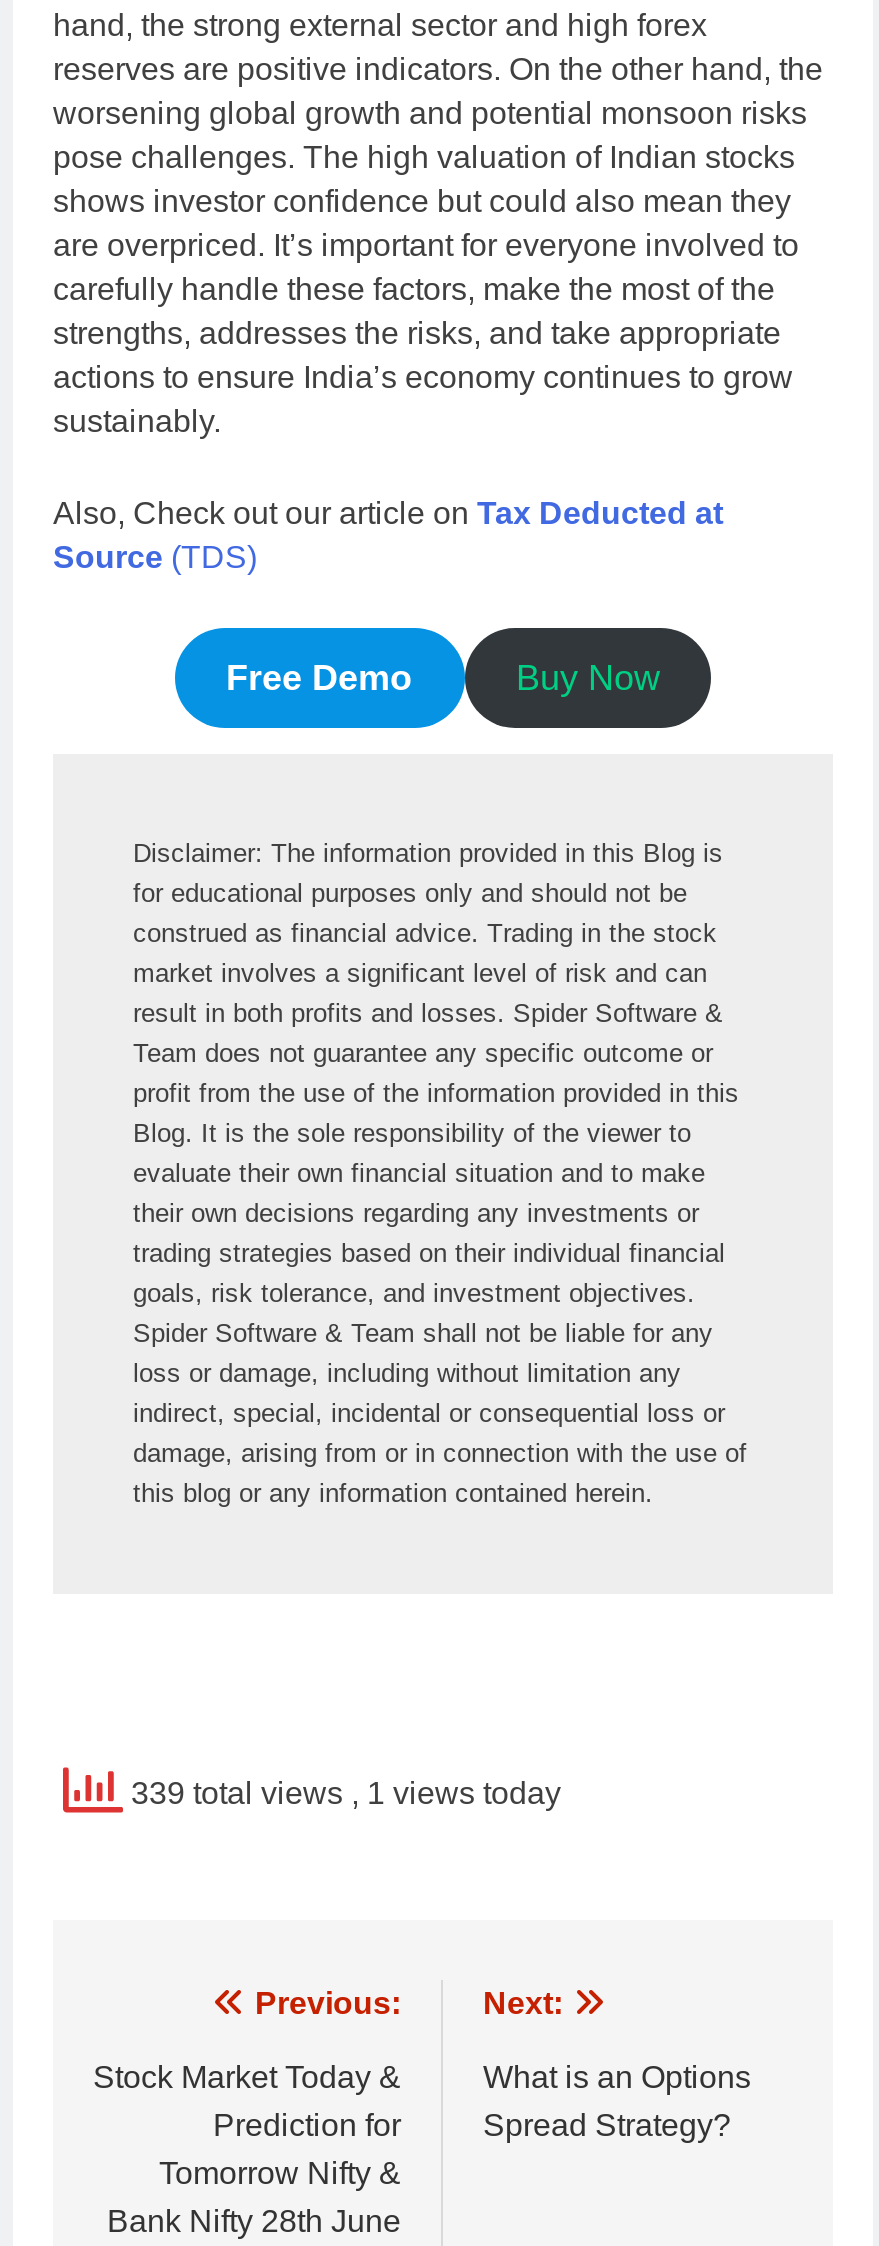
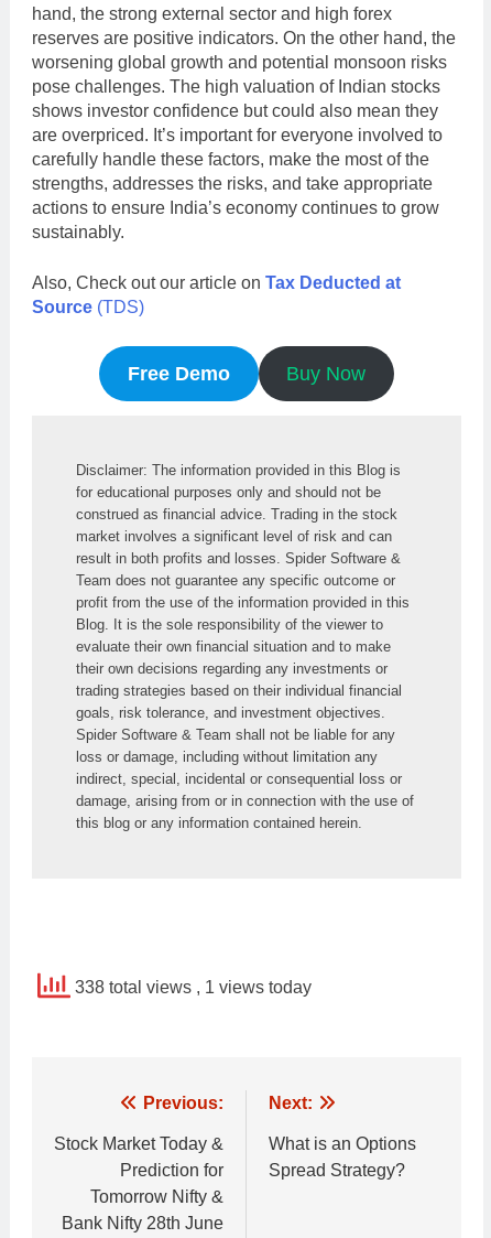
- 339 total views, 1 views today
+ 338 total views, 1 views today
